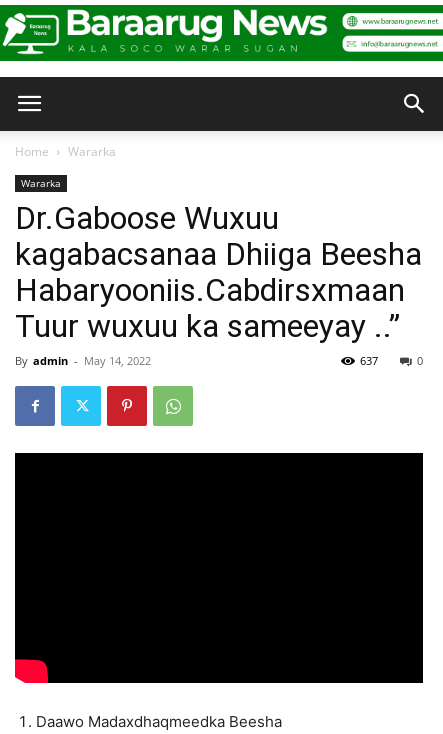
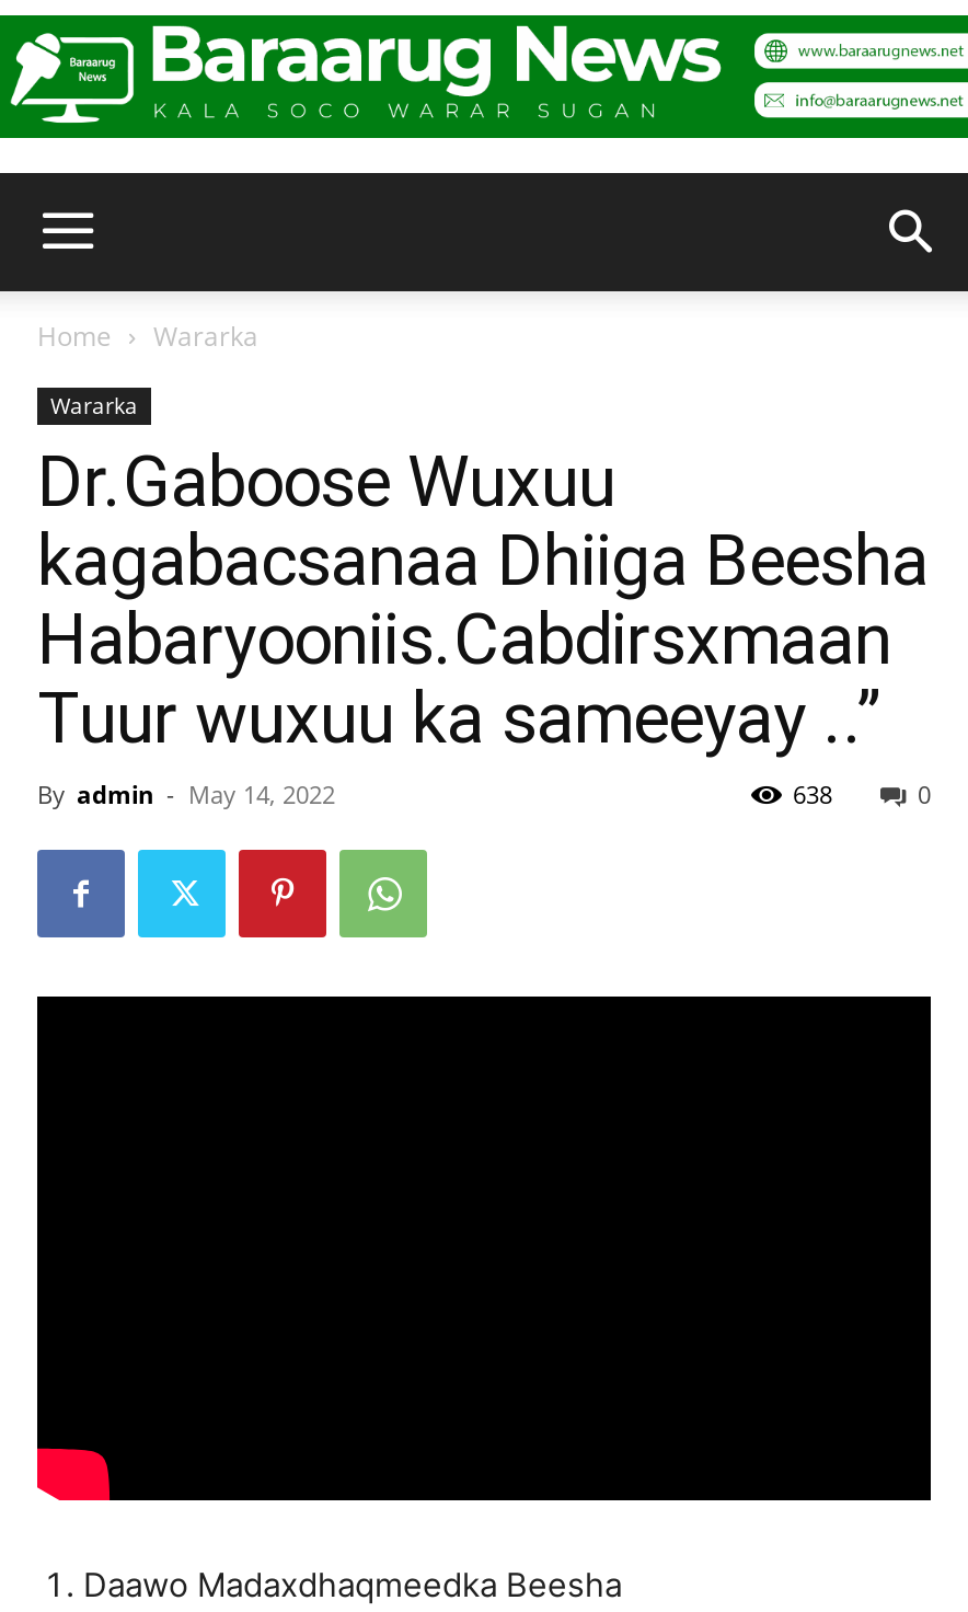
- 637
+ 638
